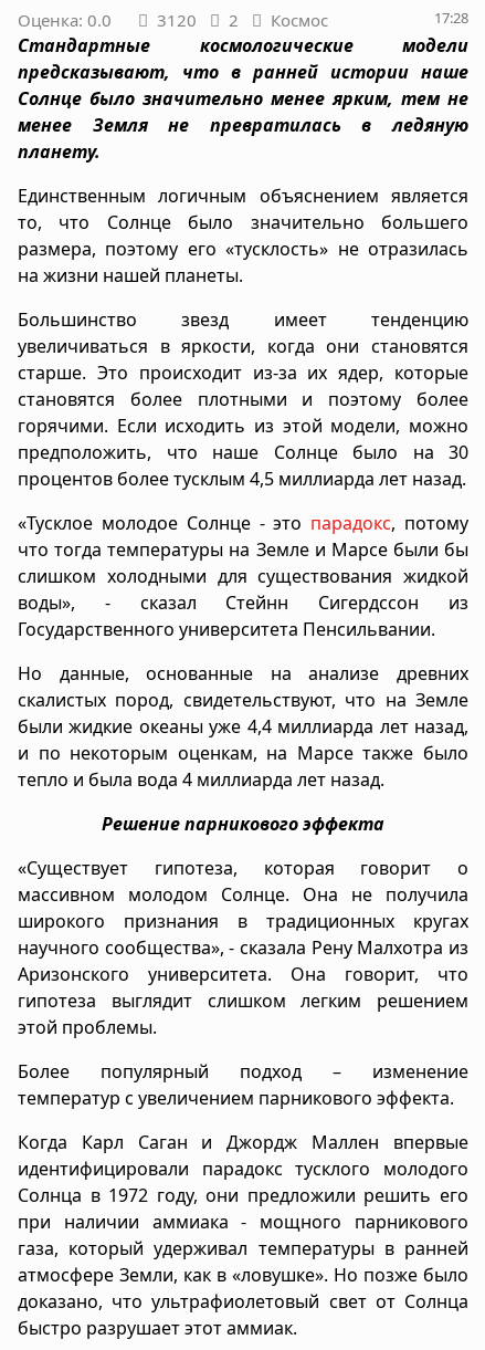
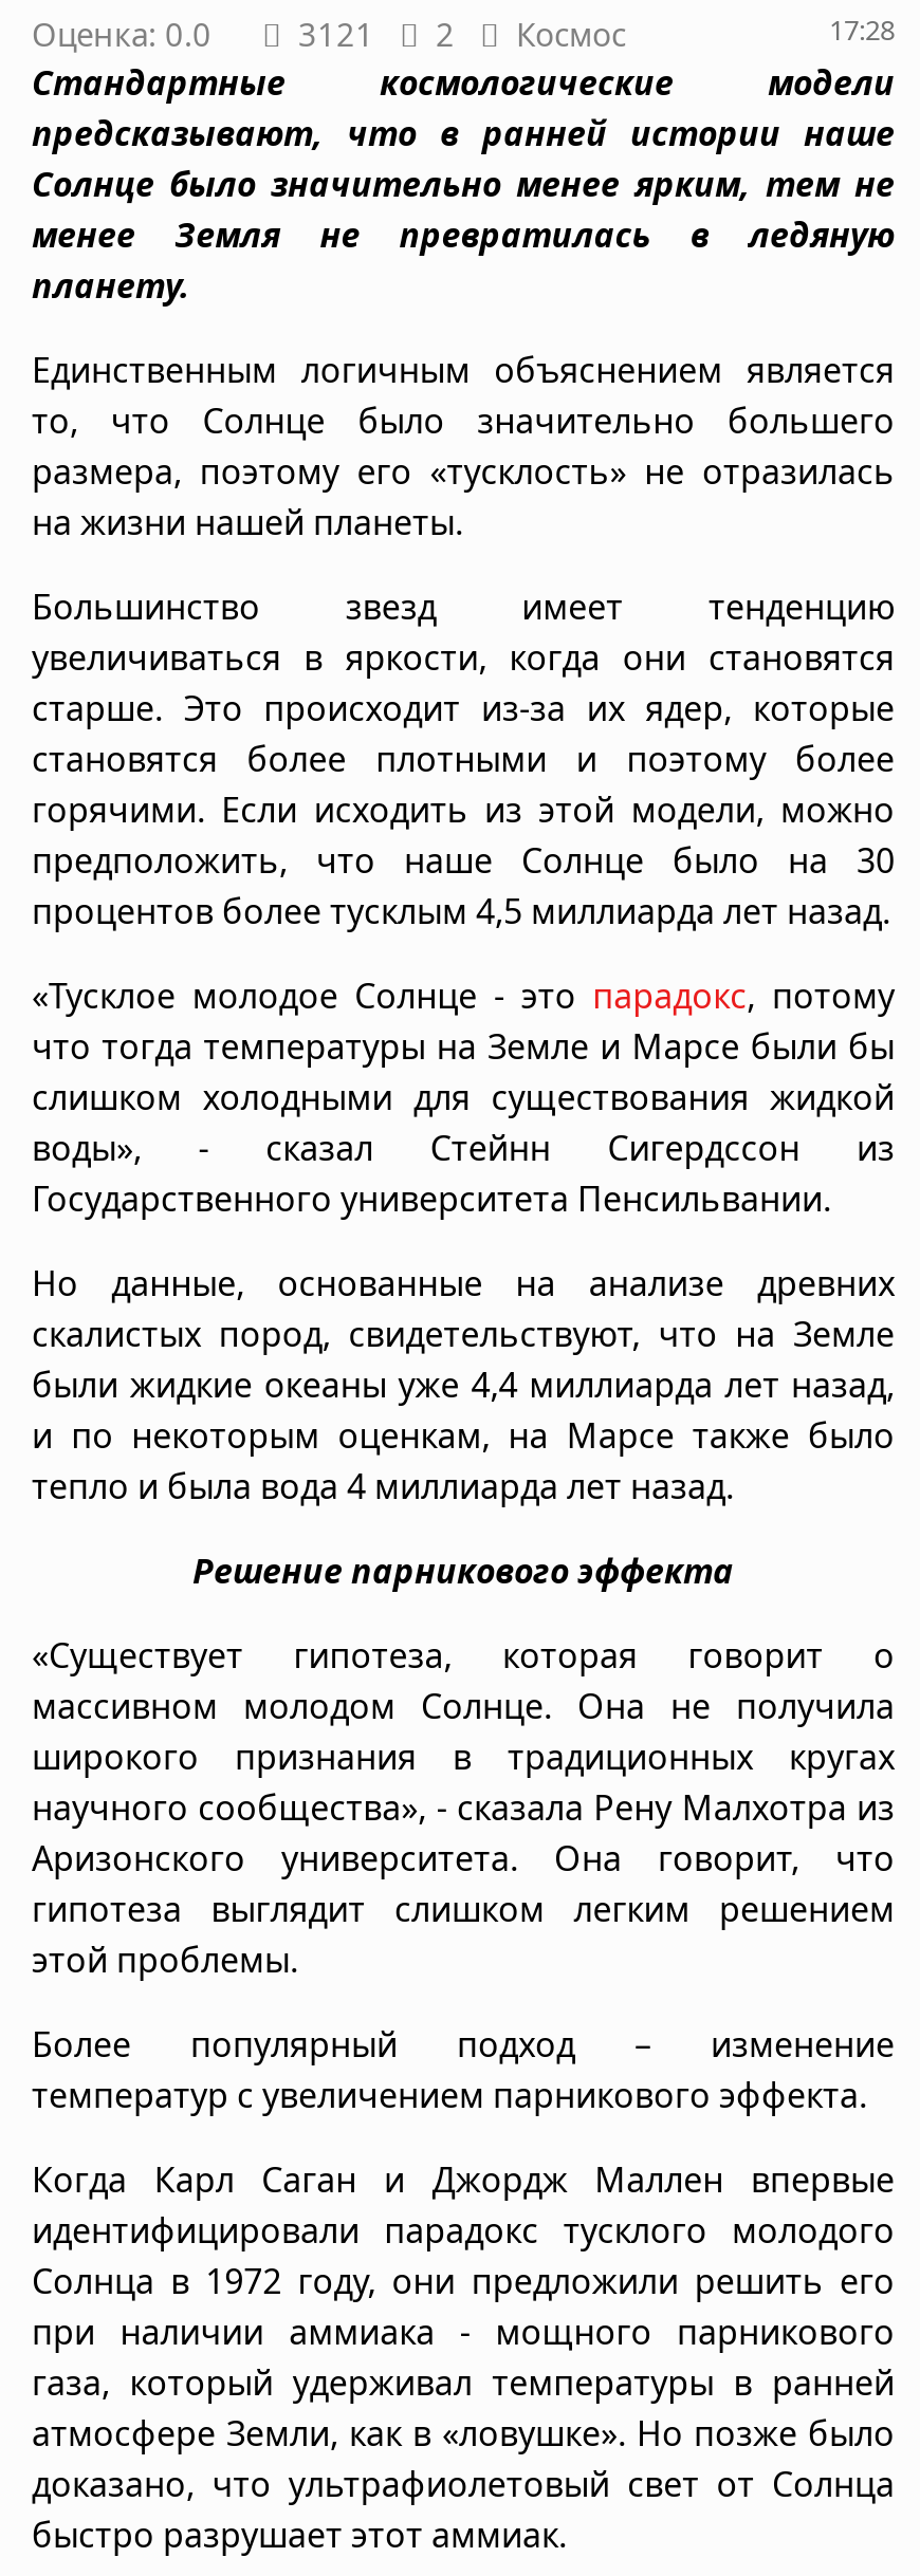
- Оценка: 0.0 3120 2 Космос
+ Оценка: 0.0 3121 2 Космос
